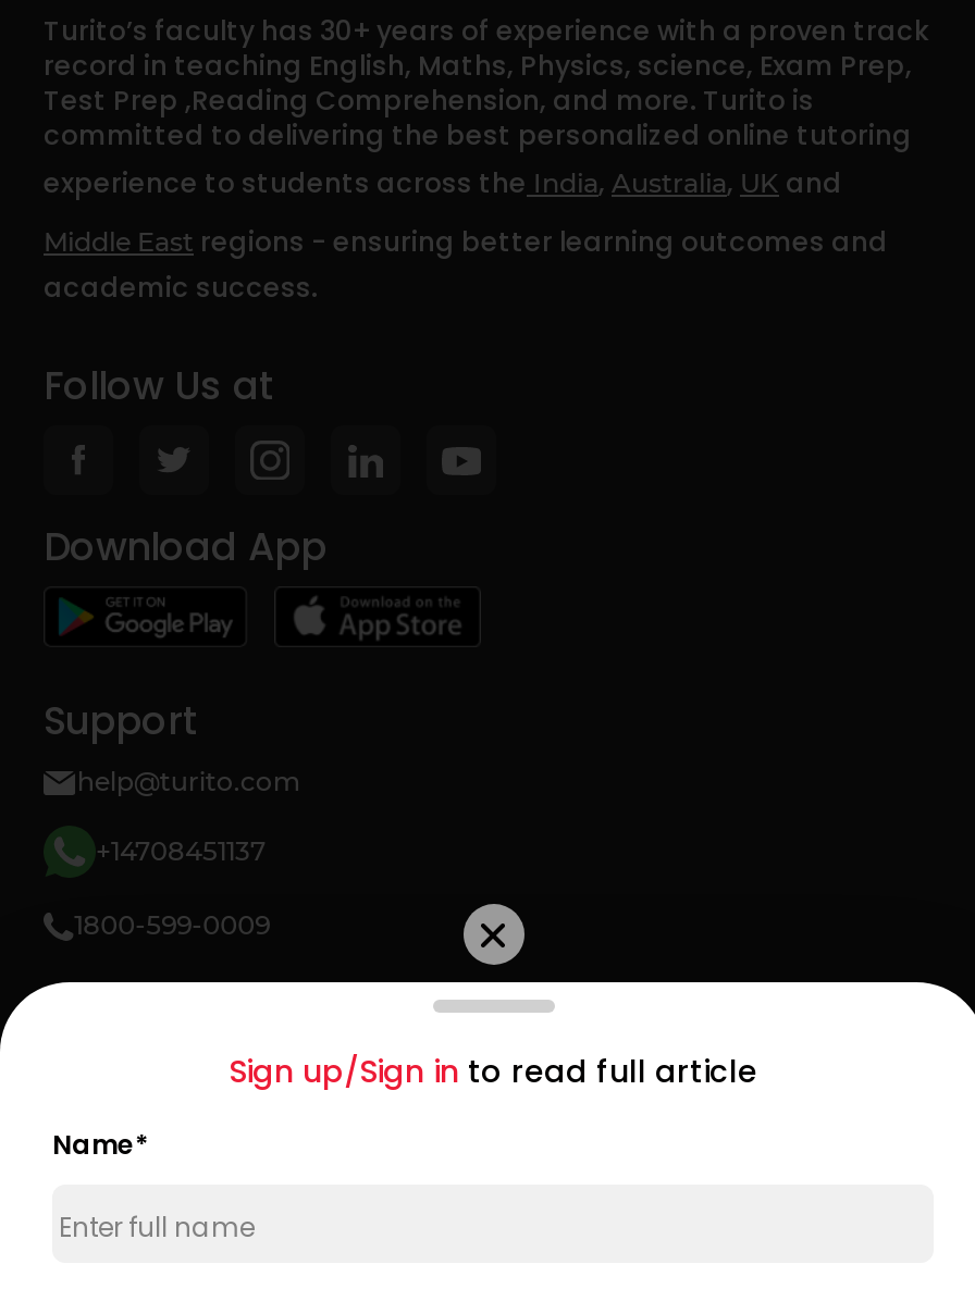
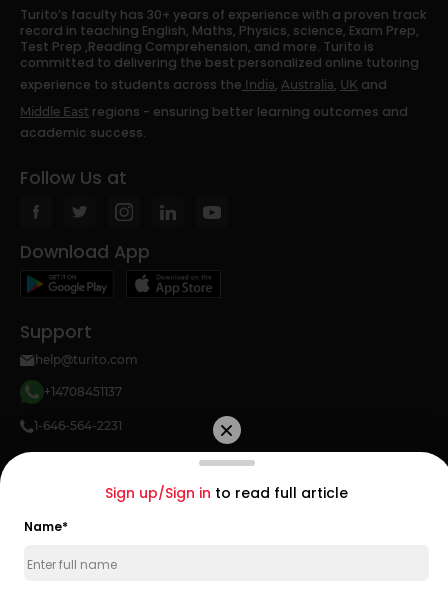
- 1800-599-0009
+ 1-646-564-2231
